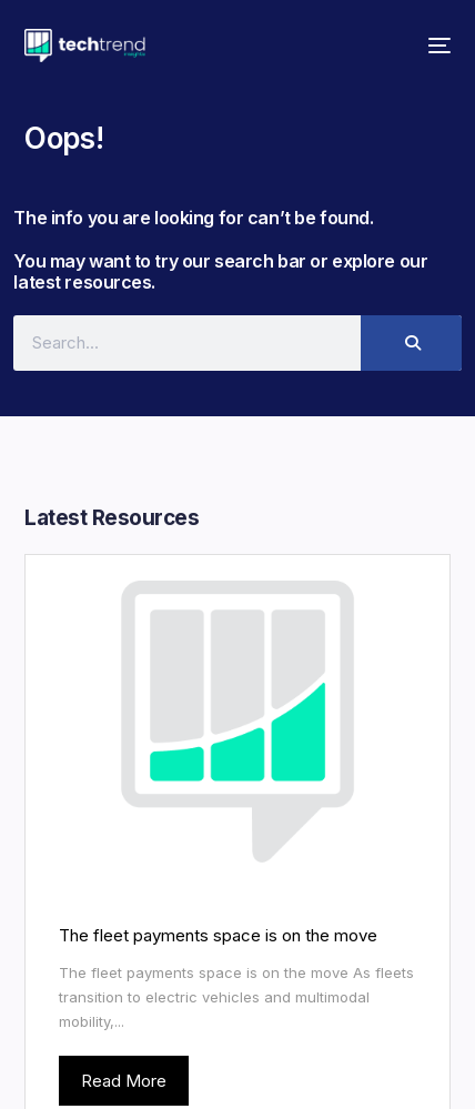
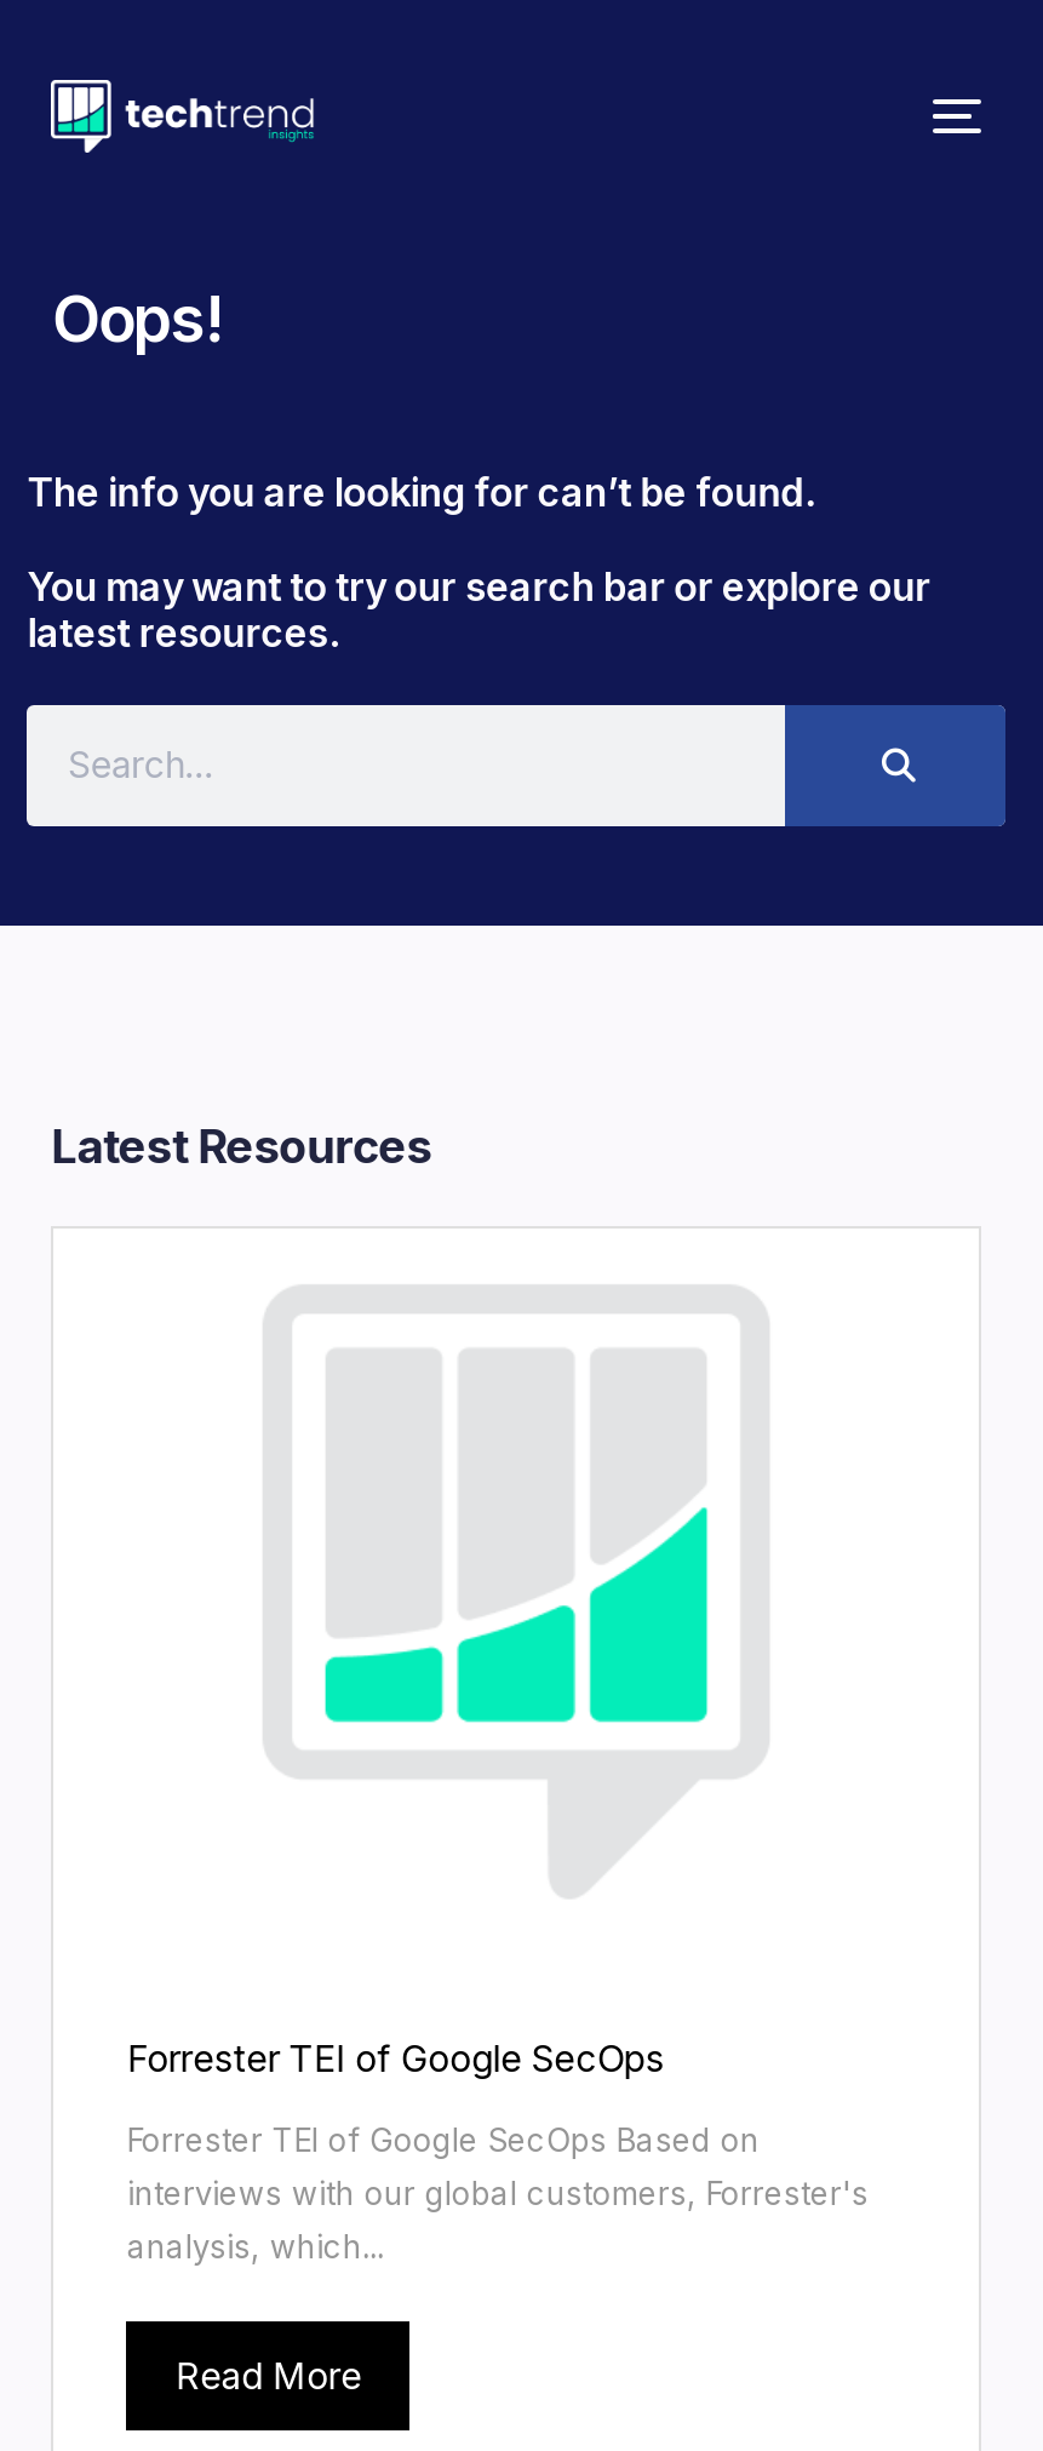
- The fleet payments space is on the move
+ Forrester TEI of Google SecOps

- The fleet payments space is on the move As fleets
- transition to electric vehicles and multimodal
- mobility,...
+ Forrester TEI of Google SecOps Based on
+ interviews with our global customers, Forrester's
+ analysis, which...
